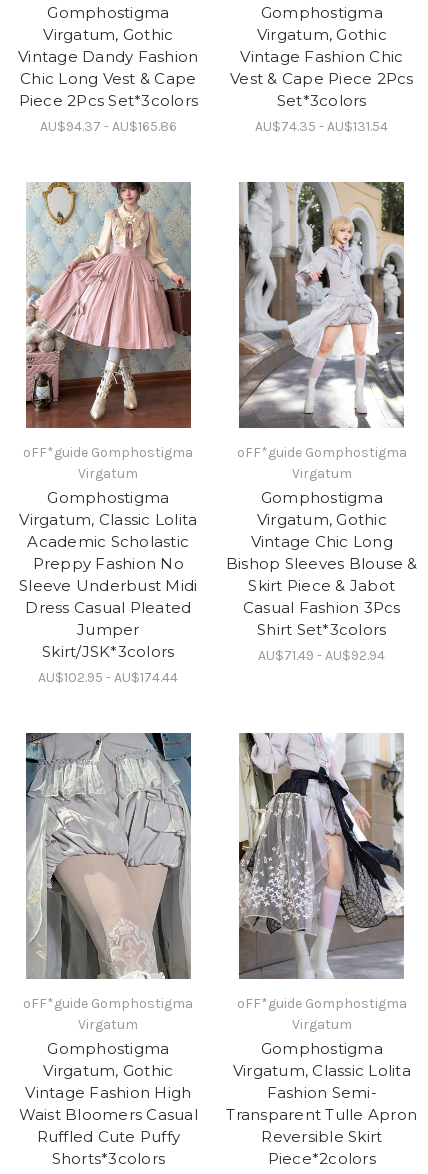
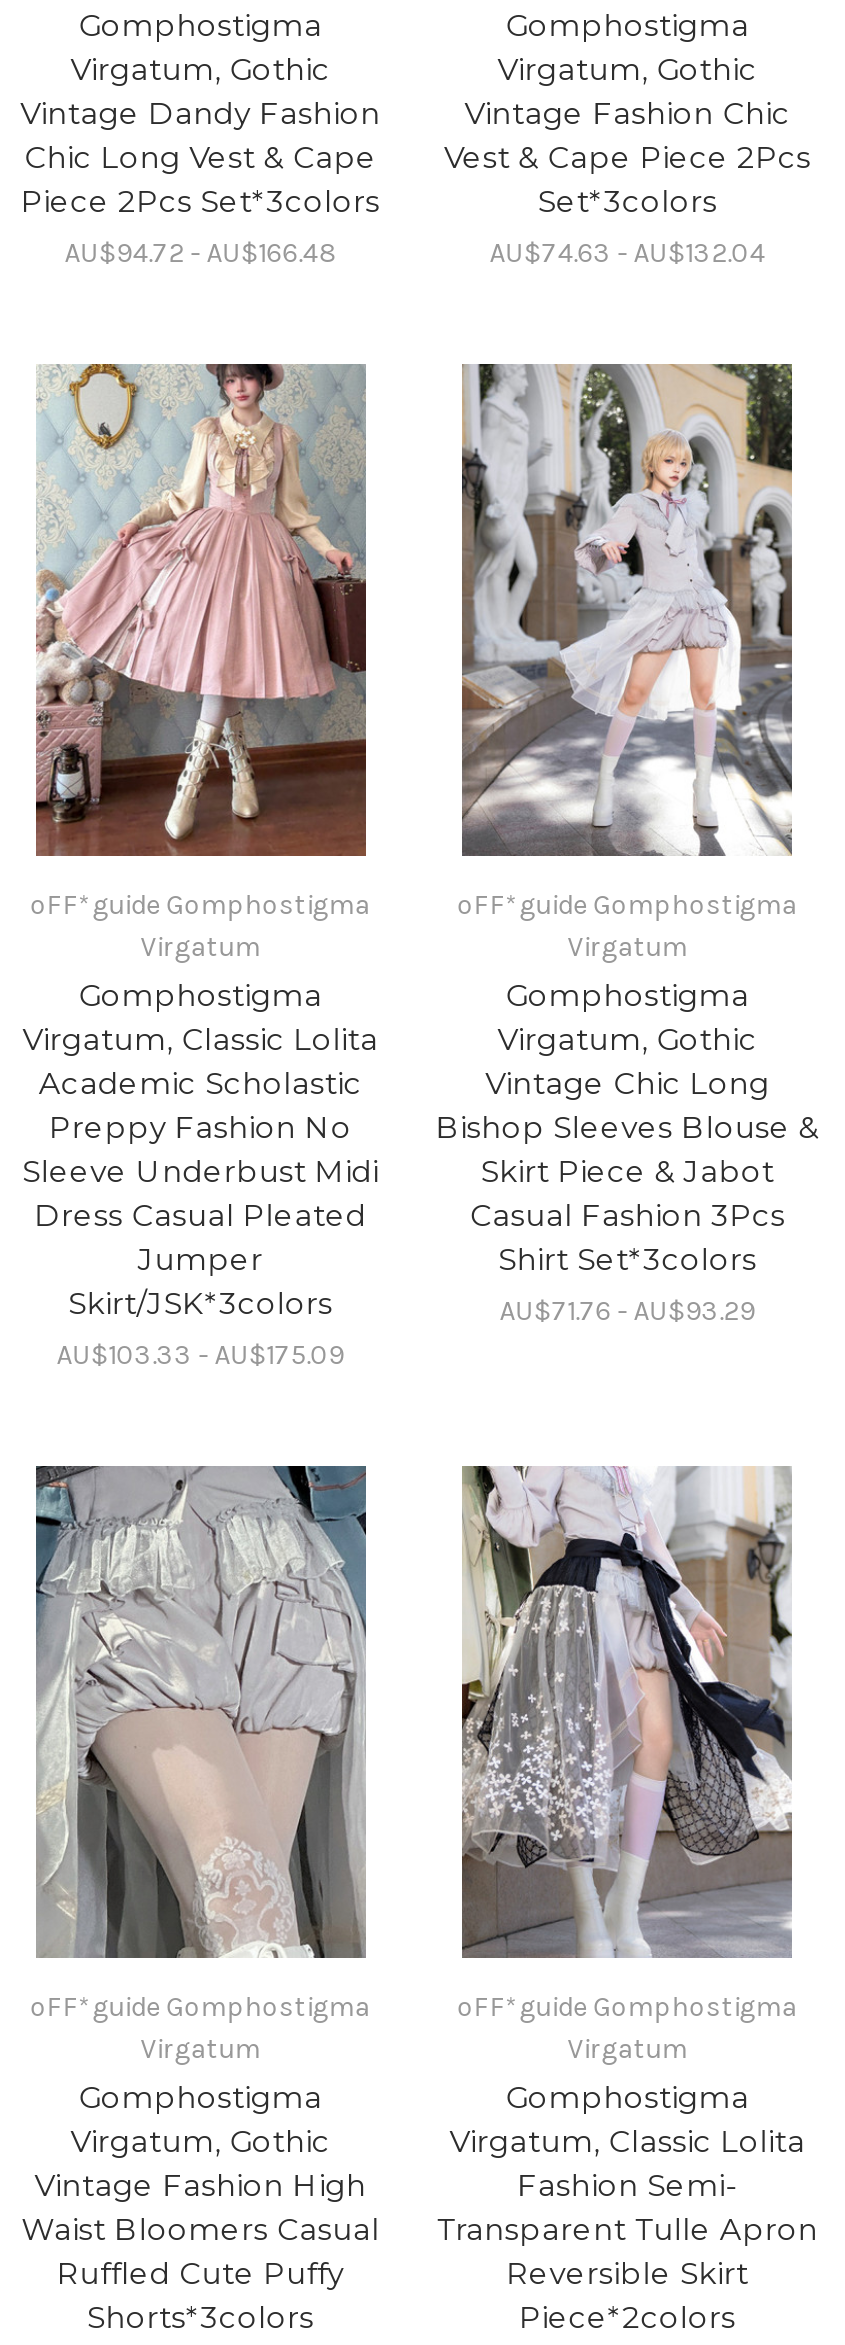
- AU$94.37 - AU$165.86
+ AU$94.72 - AU$166.48

- AU$74.35 - AU$131.54
+ AU$74.63 - AU$132.04

- AU$71.49 - AU$92.94
+ AU$71.76 - AU$93.29

- AU$102.95 - AU$174.44
+ AU$103.33 - AU$175.09
